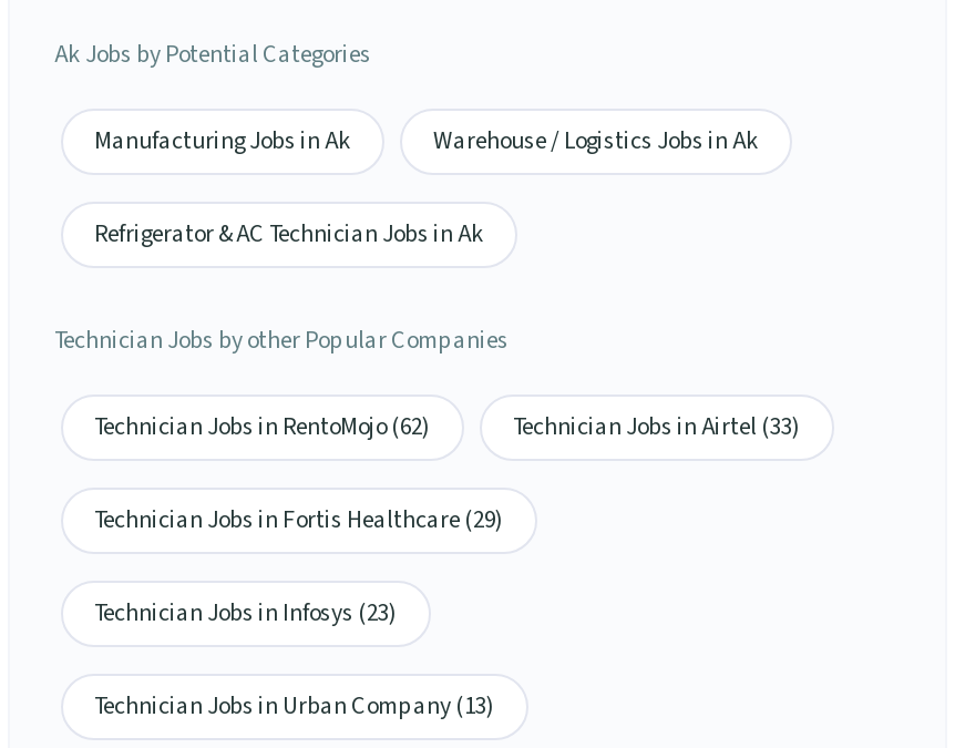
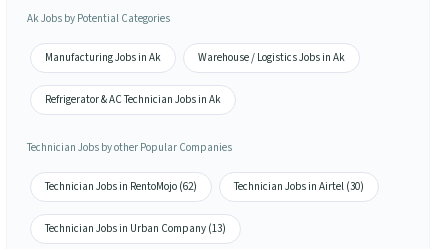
- Technician Jobs in Airtel (33)
- Technician Jobs in Fortis Healthcare (29)
- Technician Jobs in Infosys (23)
+ Technician Jobs in Airtel (30)
